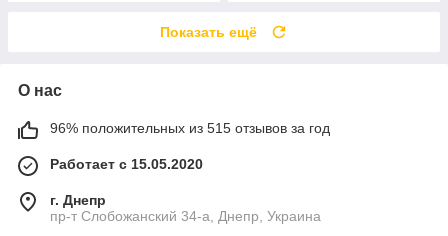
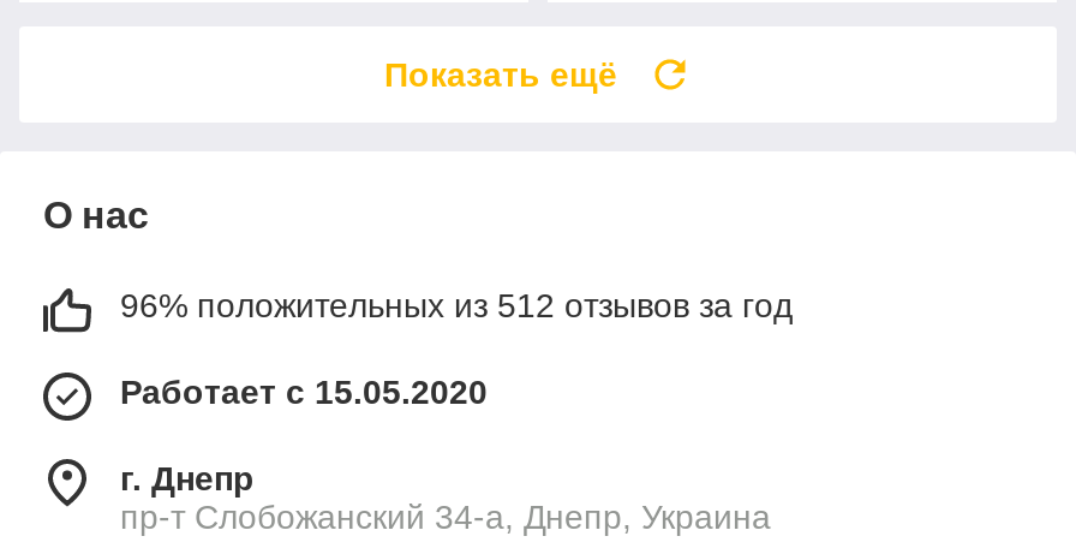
- 96% положительных из 515 отзывов за год
+ 96% положительных из 512 отзывов за год
